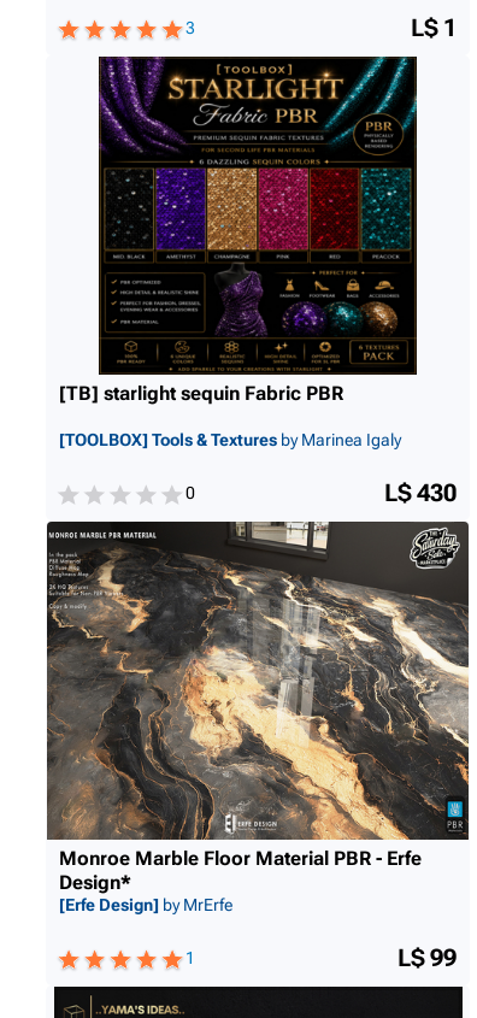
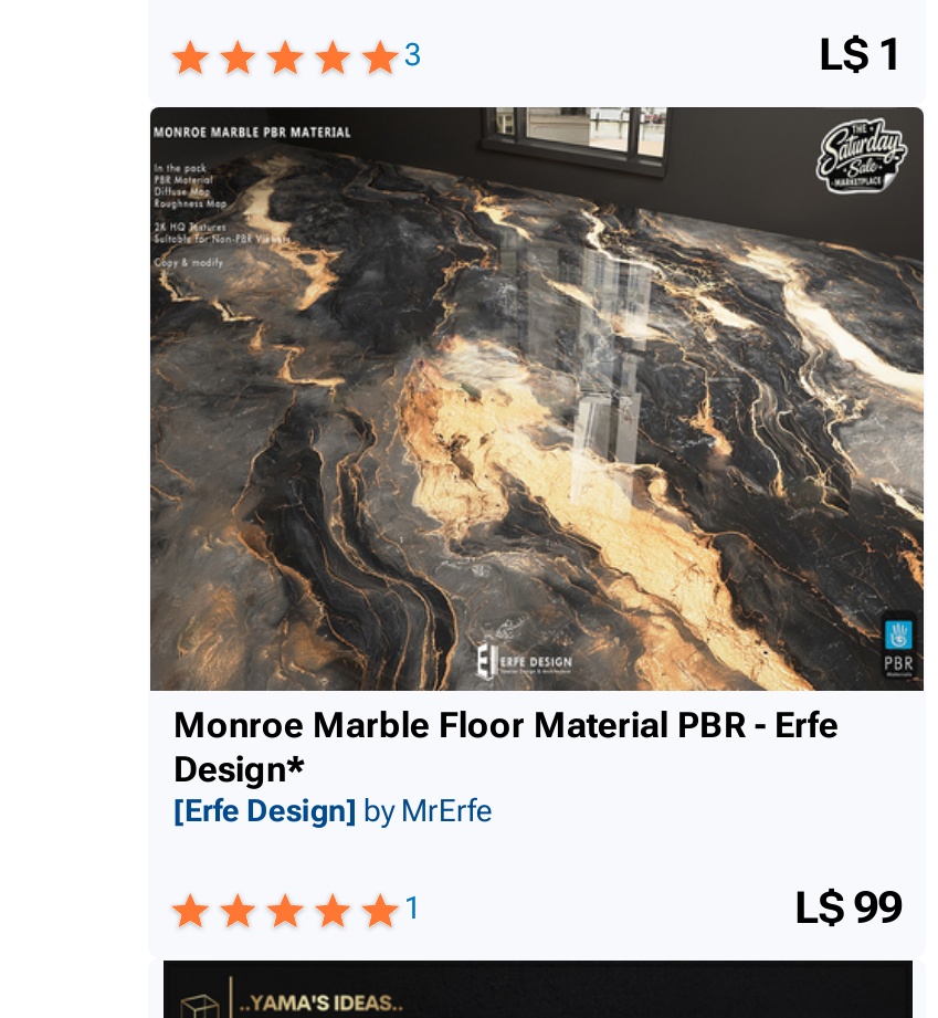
- [image]
- [TB] starlight sequin Fabric PBR
- [TOOLBOX] Tools & Textures by Marinea Igaly
- 0
- L$ 430
